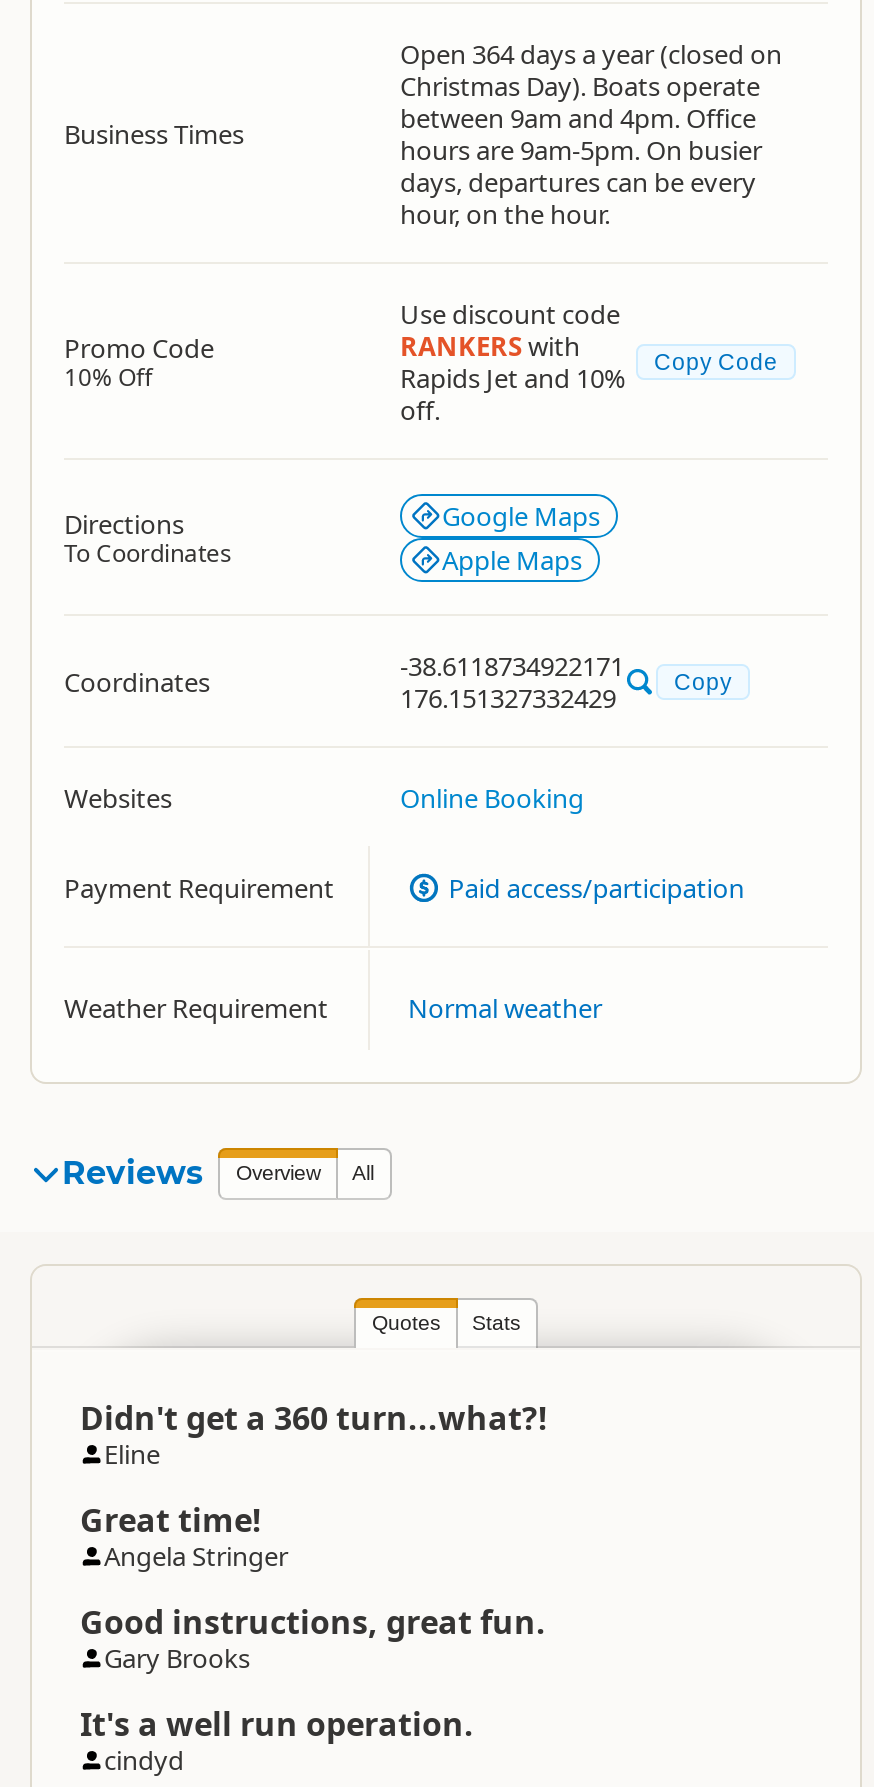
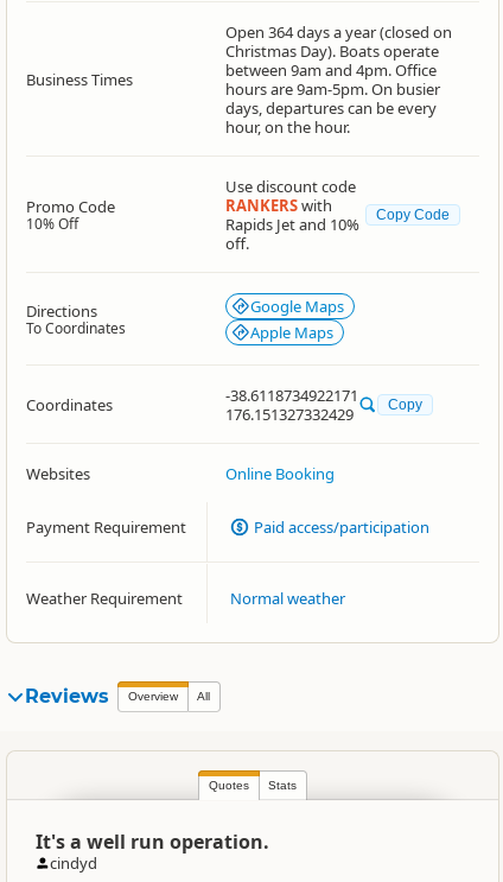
- Didn't get a 360 turn...what?!
- Eline
- Great time!
- Angela Stringer
- Good instructions, great fun.
- Gary Brooks
